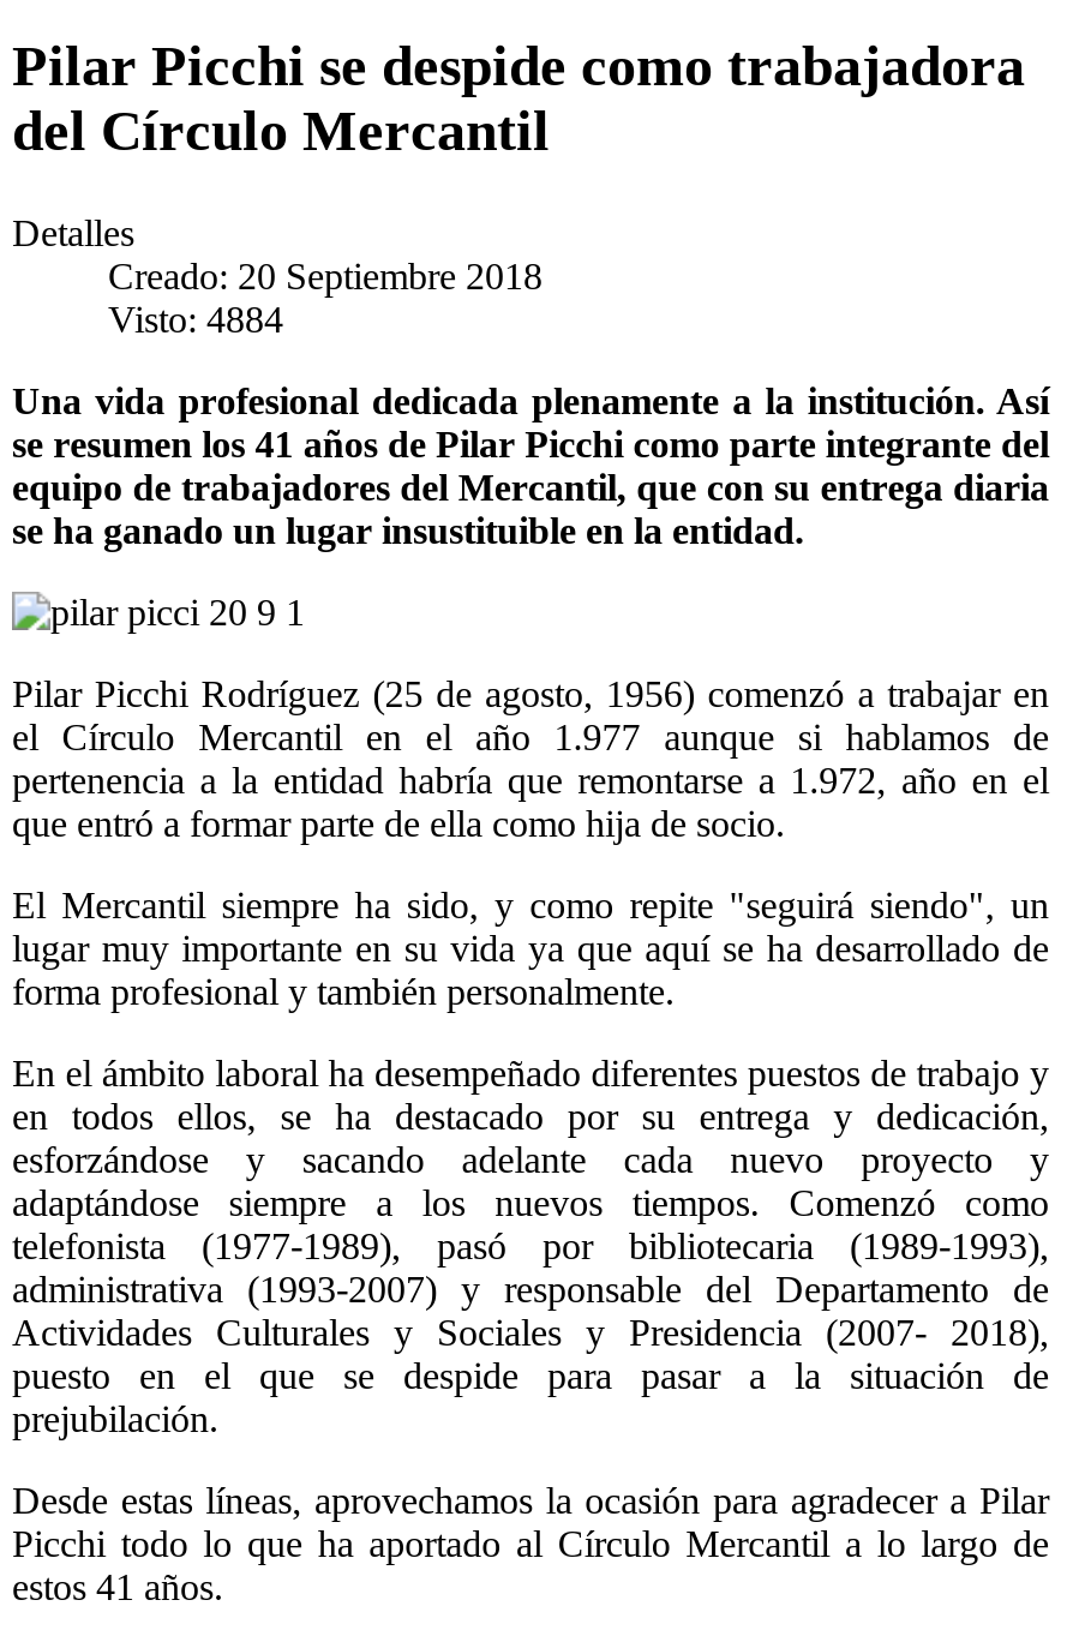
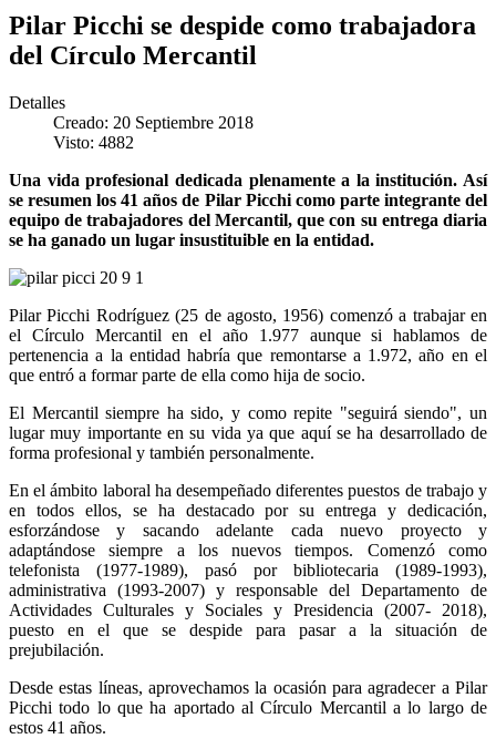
- Visto: 4884
+ Visto: 4882
